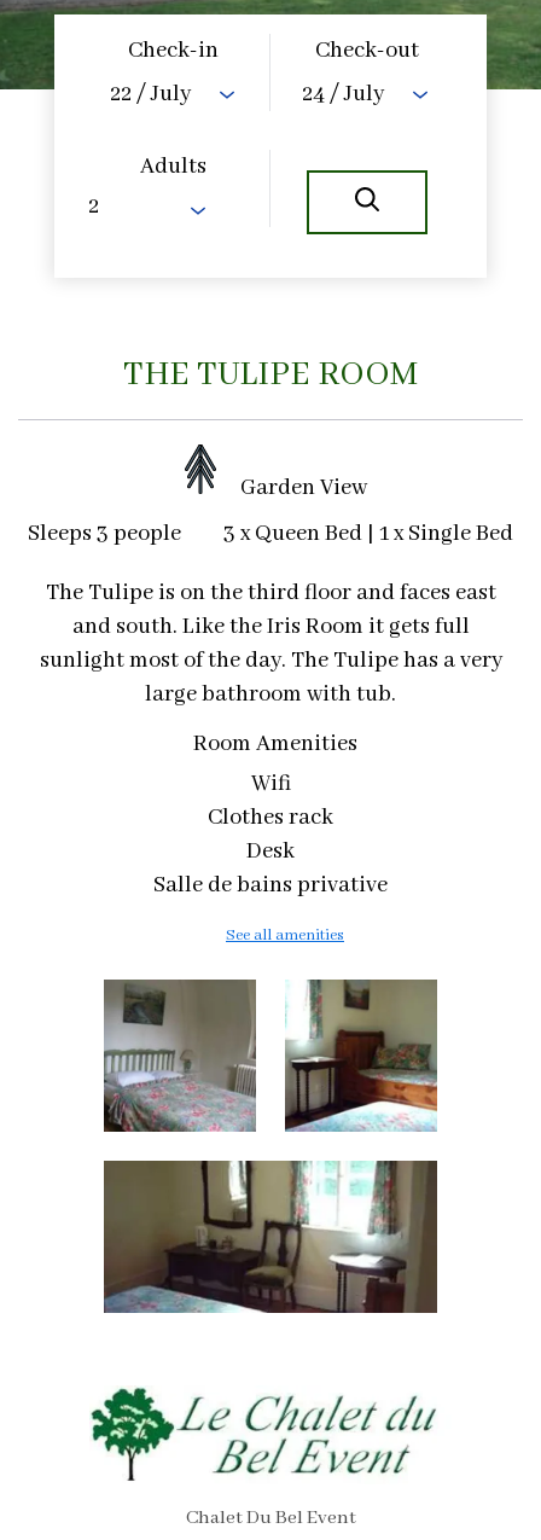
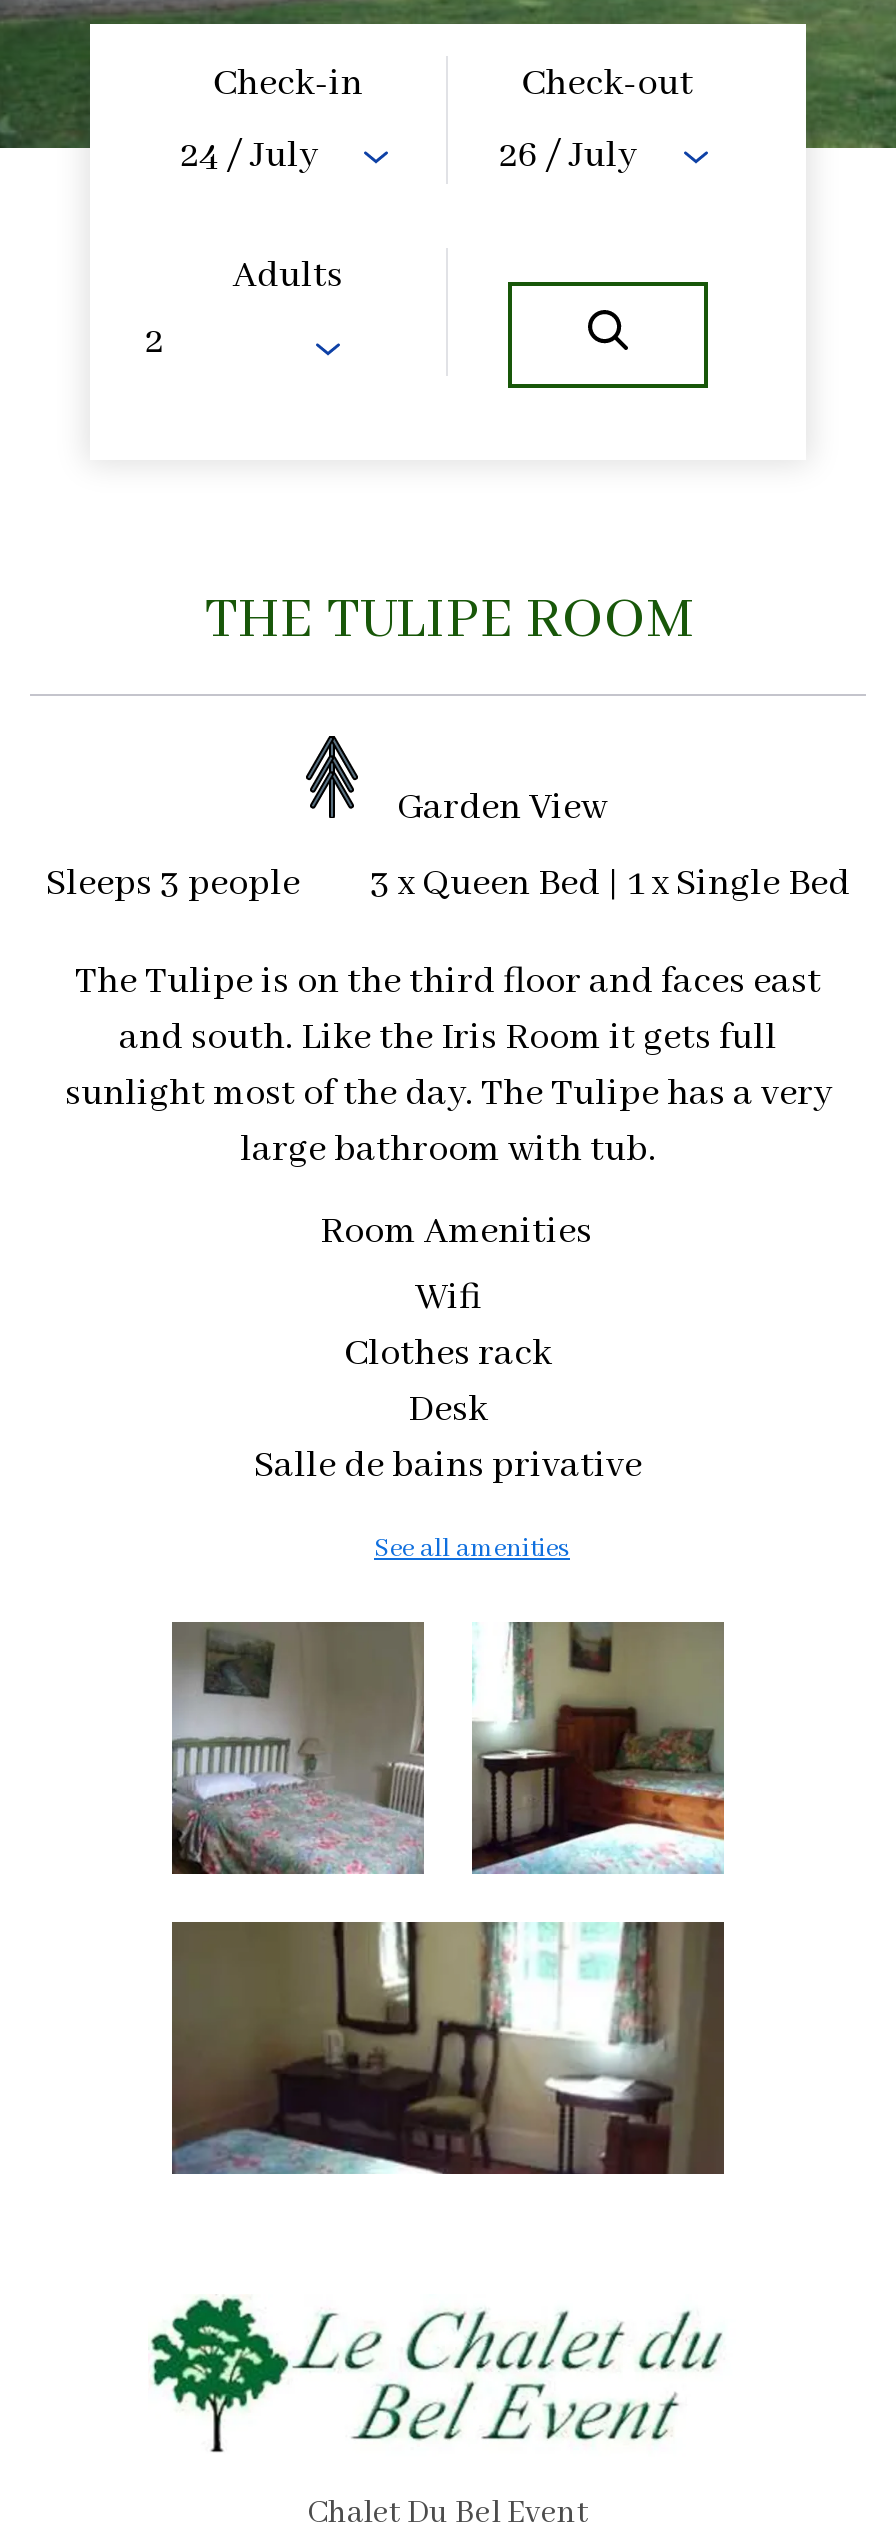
- 22 / July
+ 24 / July

- 24 / July
+ 26 / July
